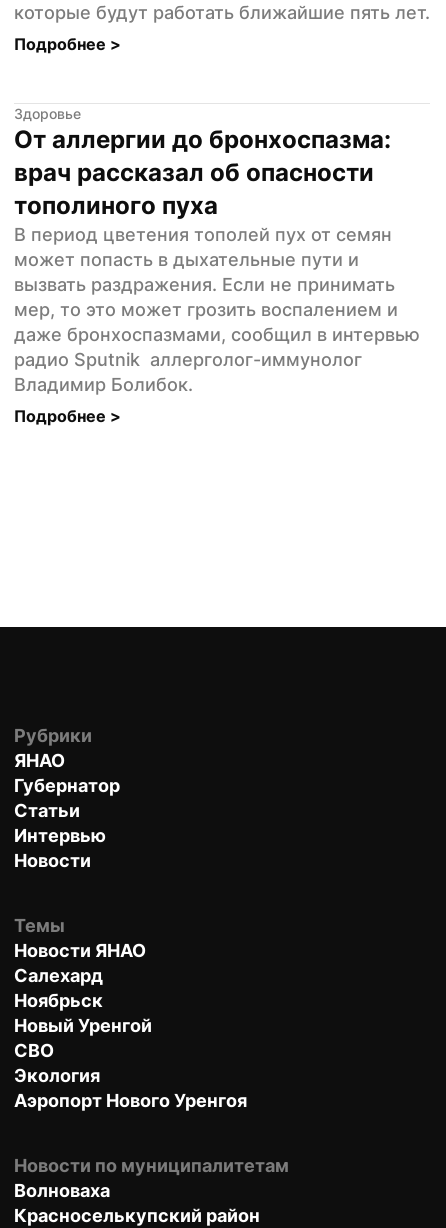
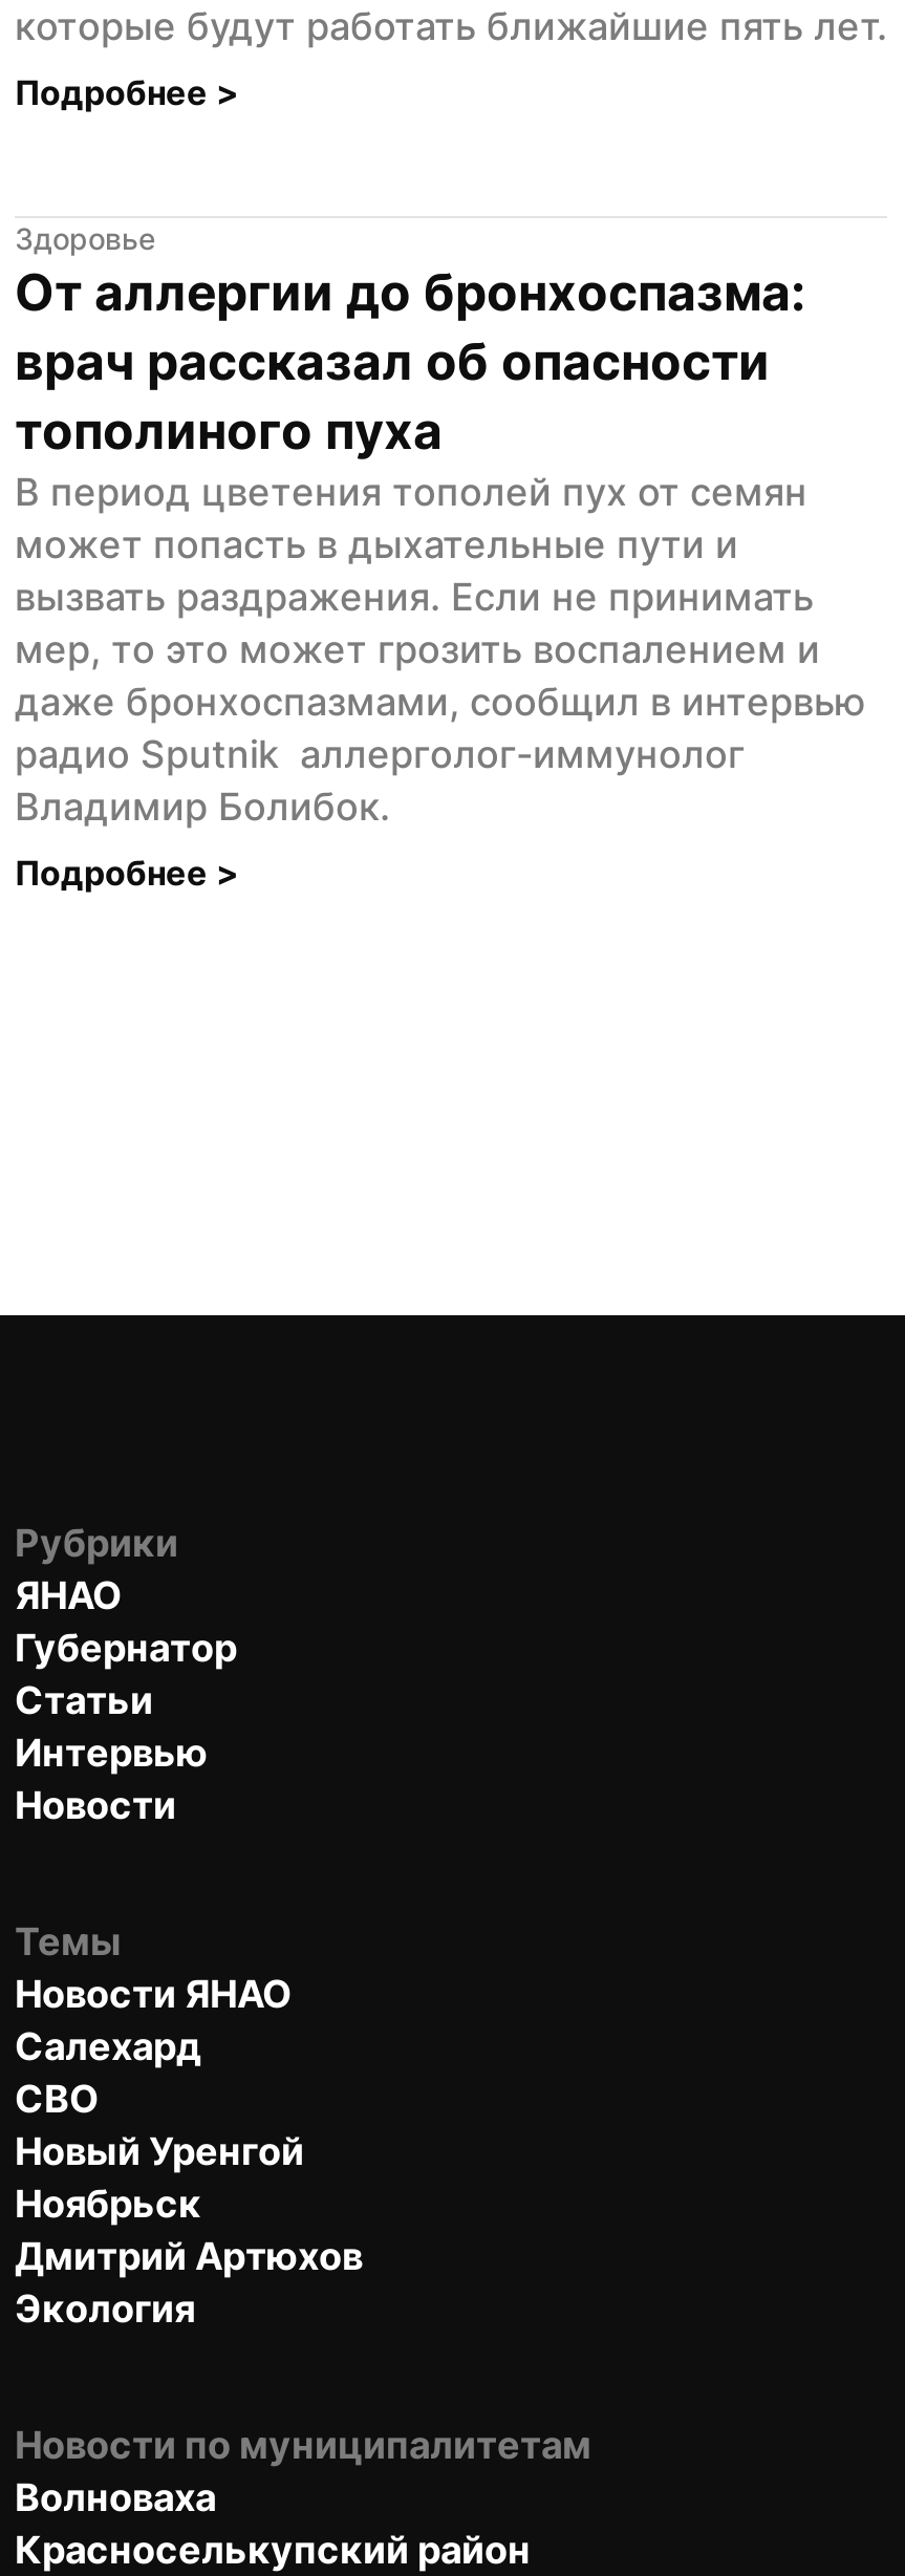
moved down: Ноябрьск

moved up: Новый Уренгой | СВО

+ Дмитрий Артюхов

moved down: Экология

- Аэропорт Нового Уренгоя
